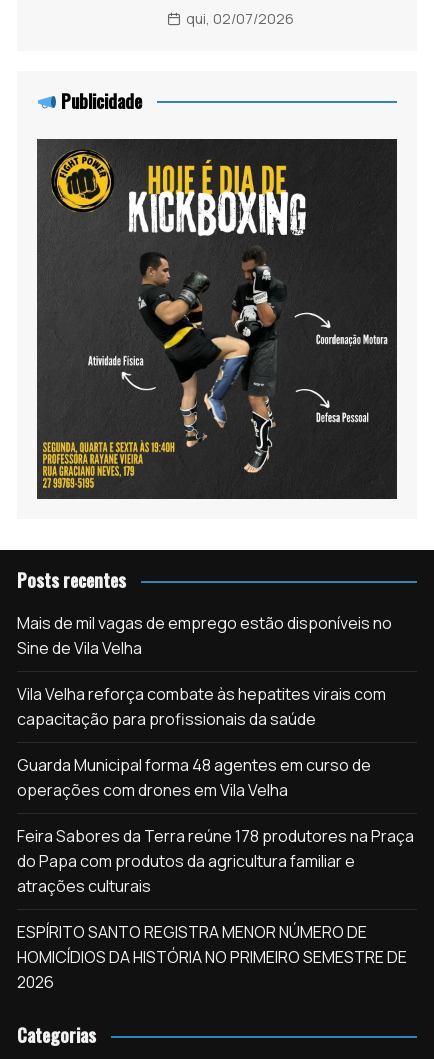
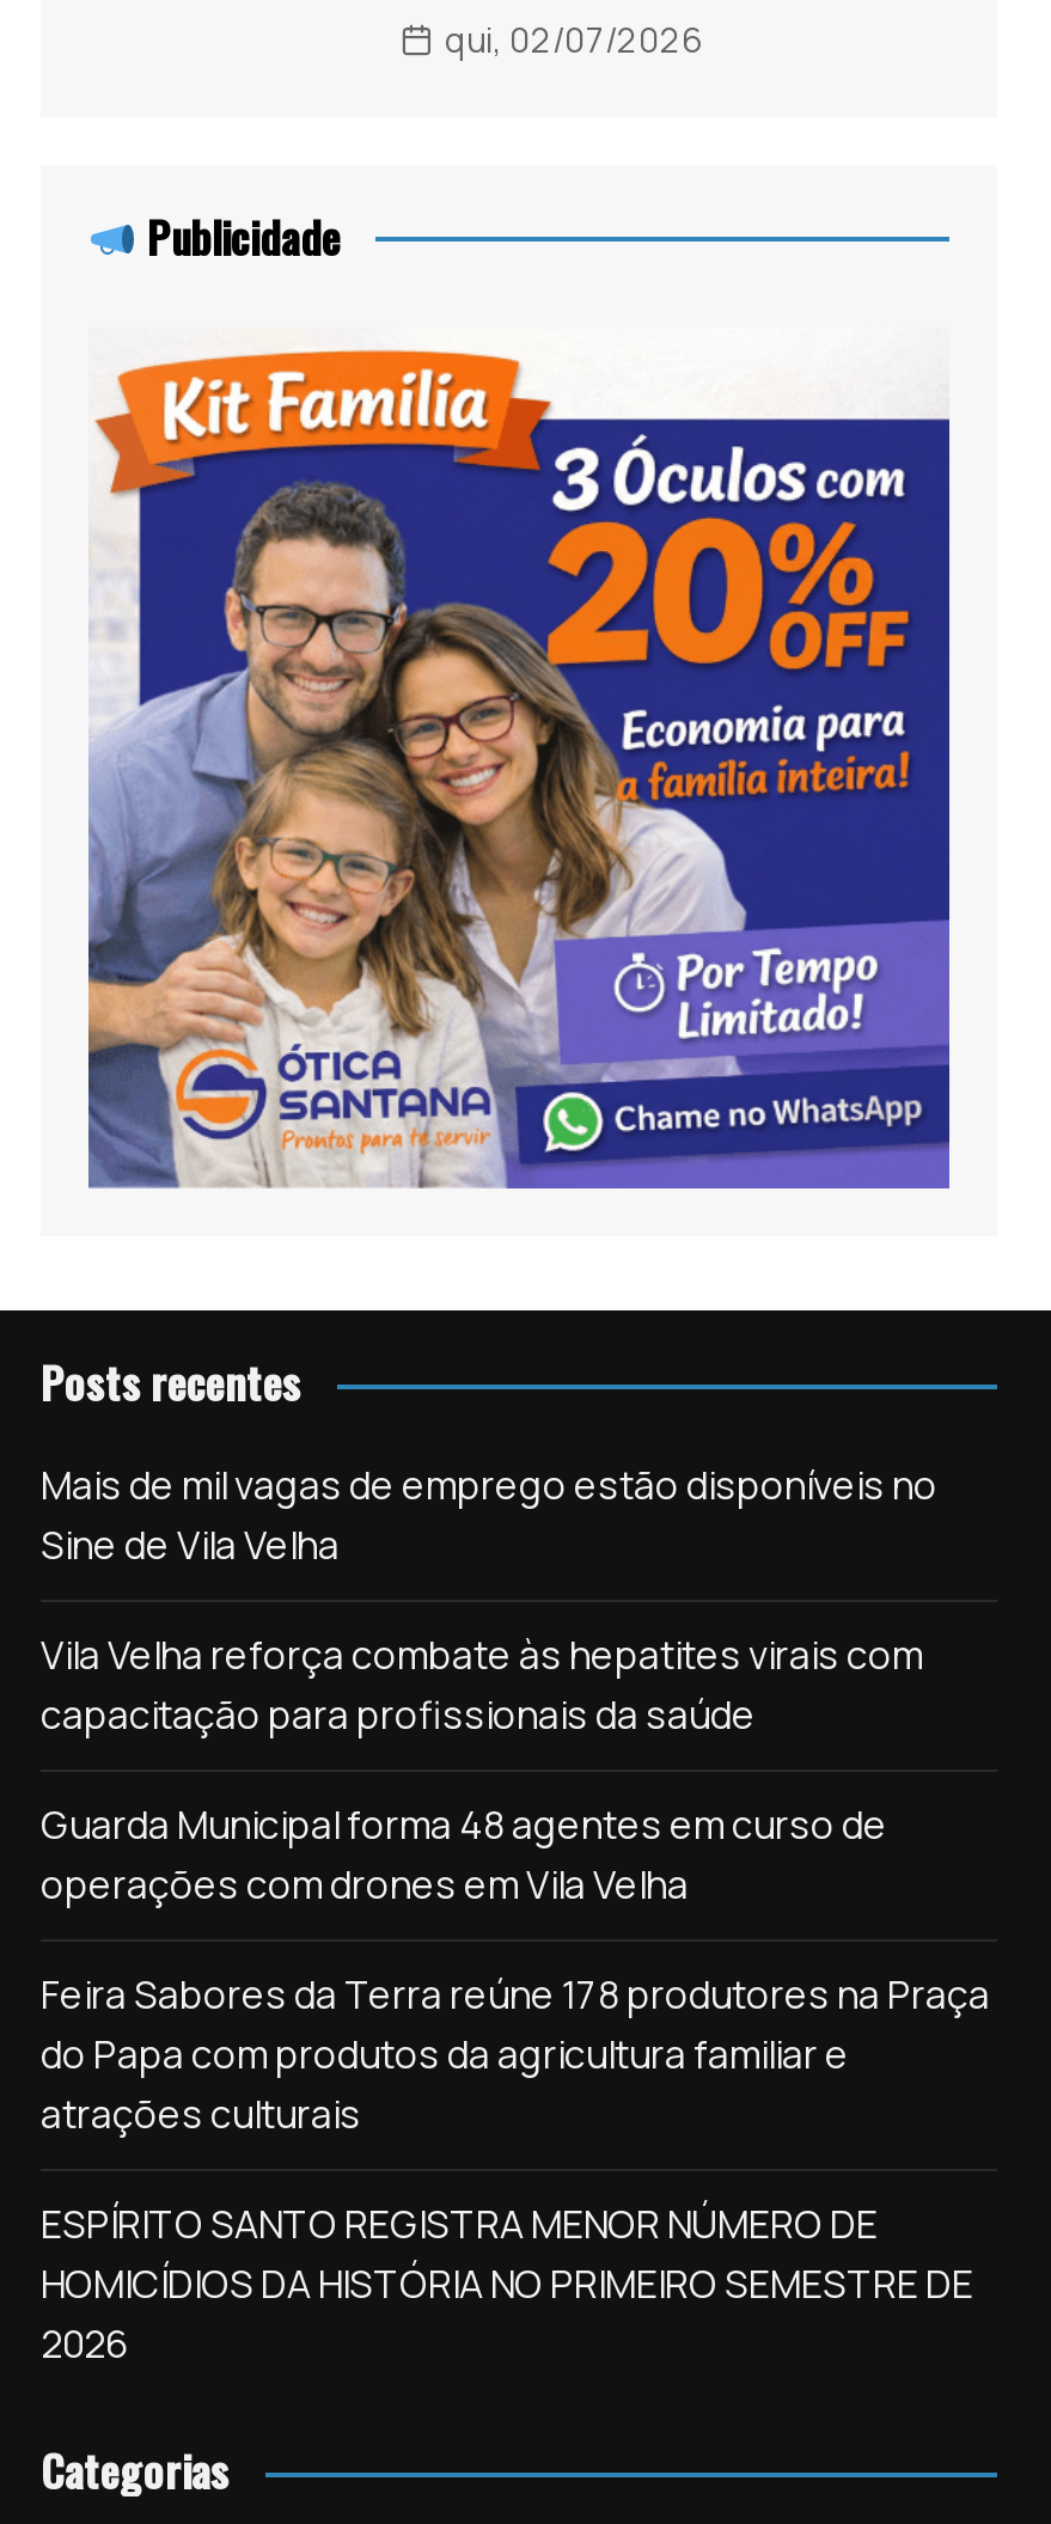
- [image]
+ [image]
